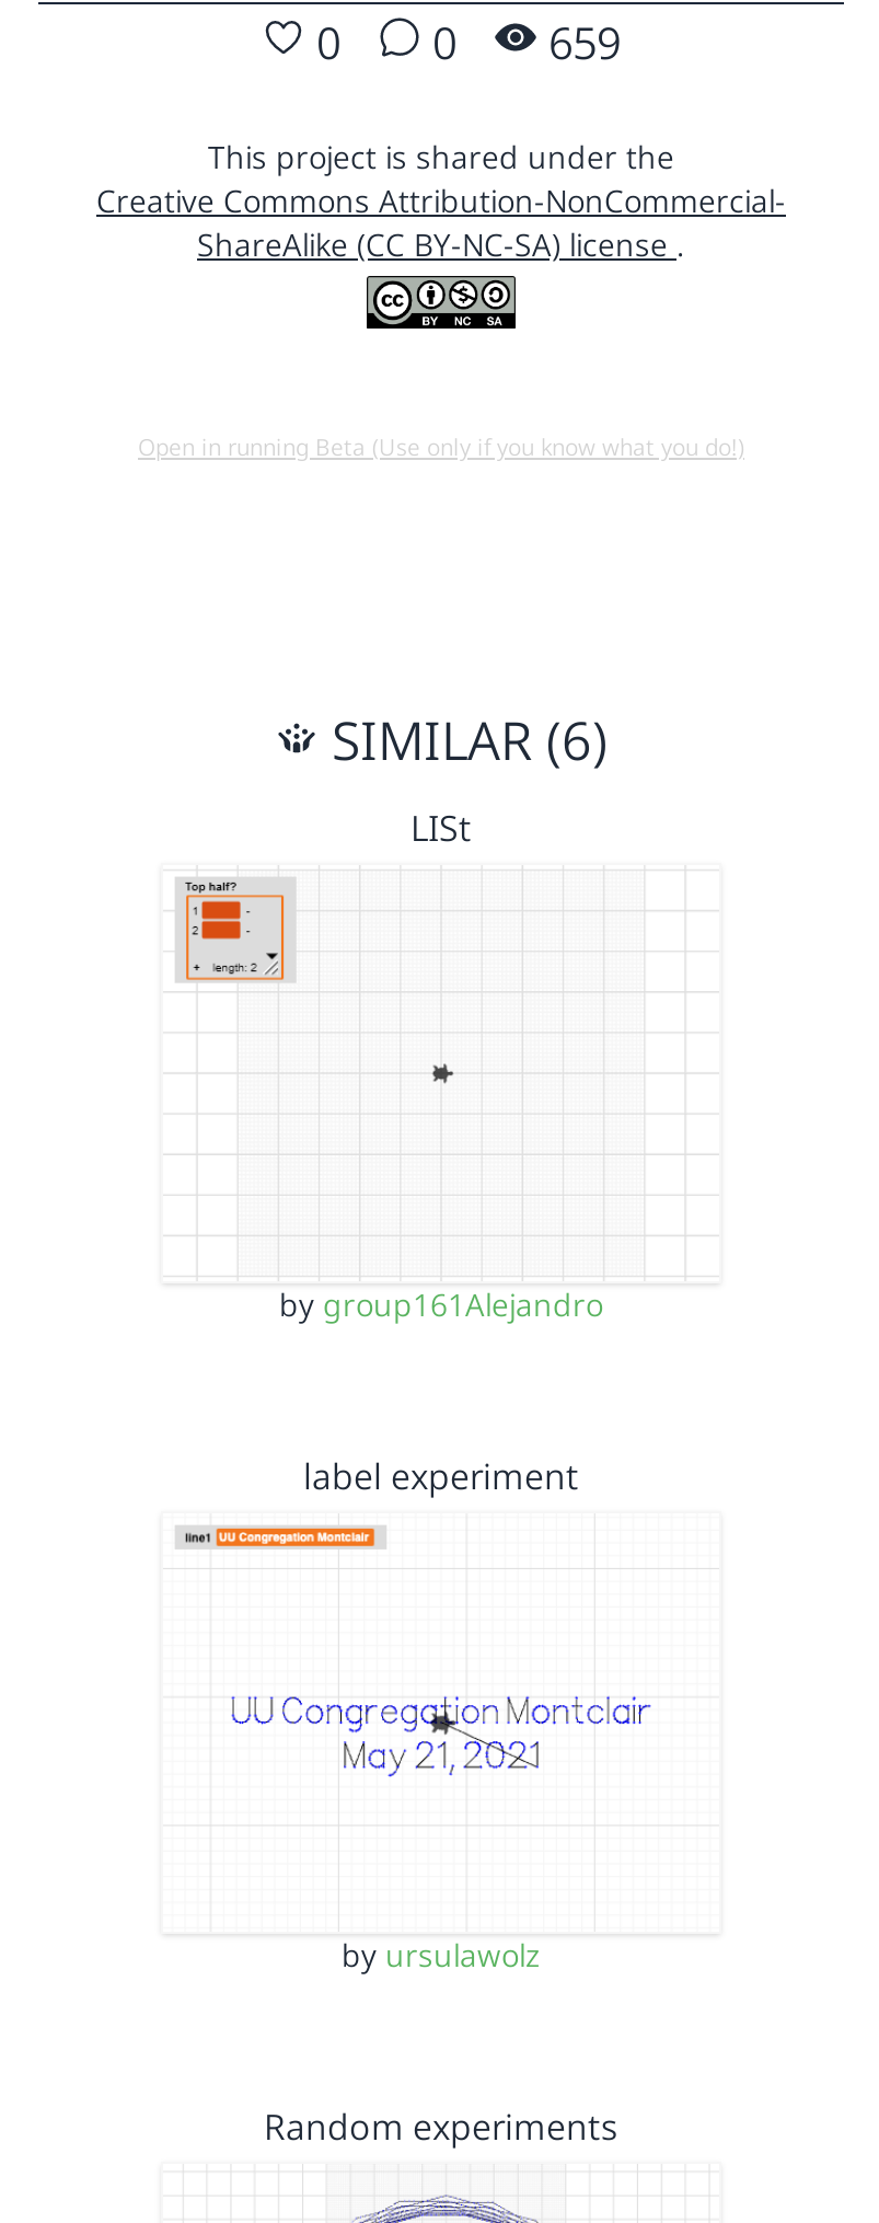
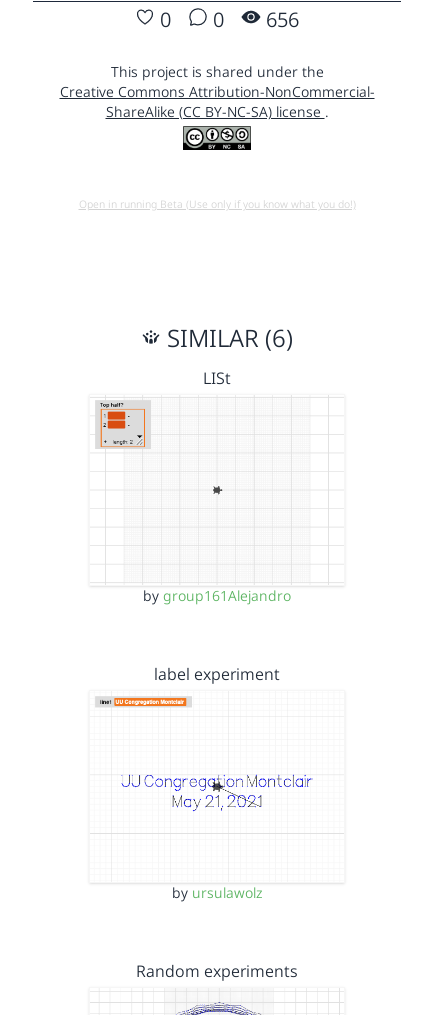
- 0 0 659
+ 0 0 656
